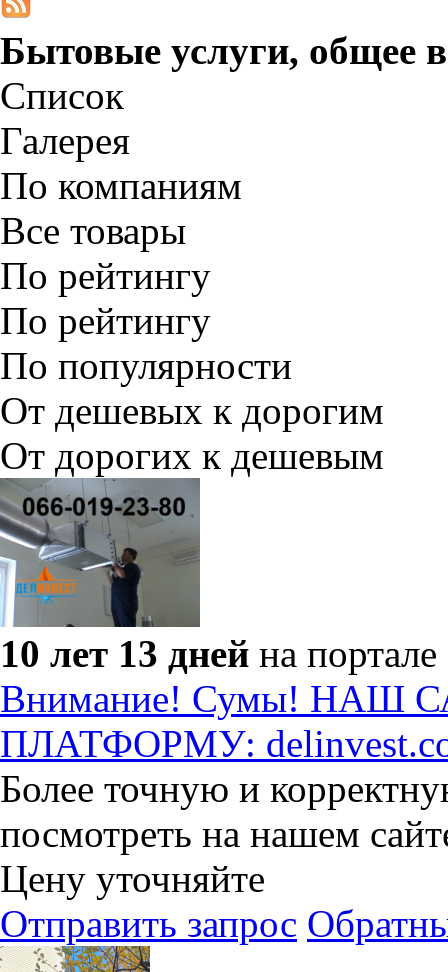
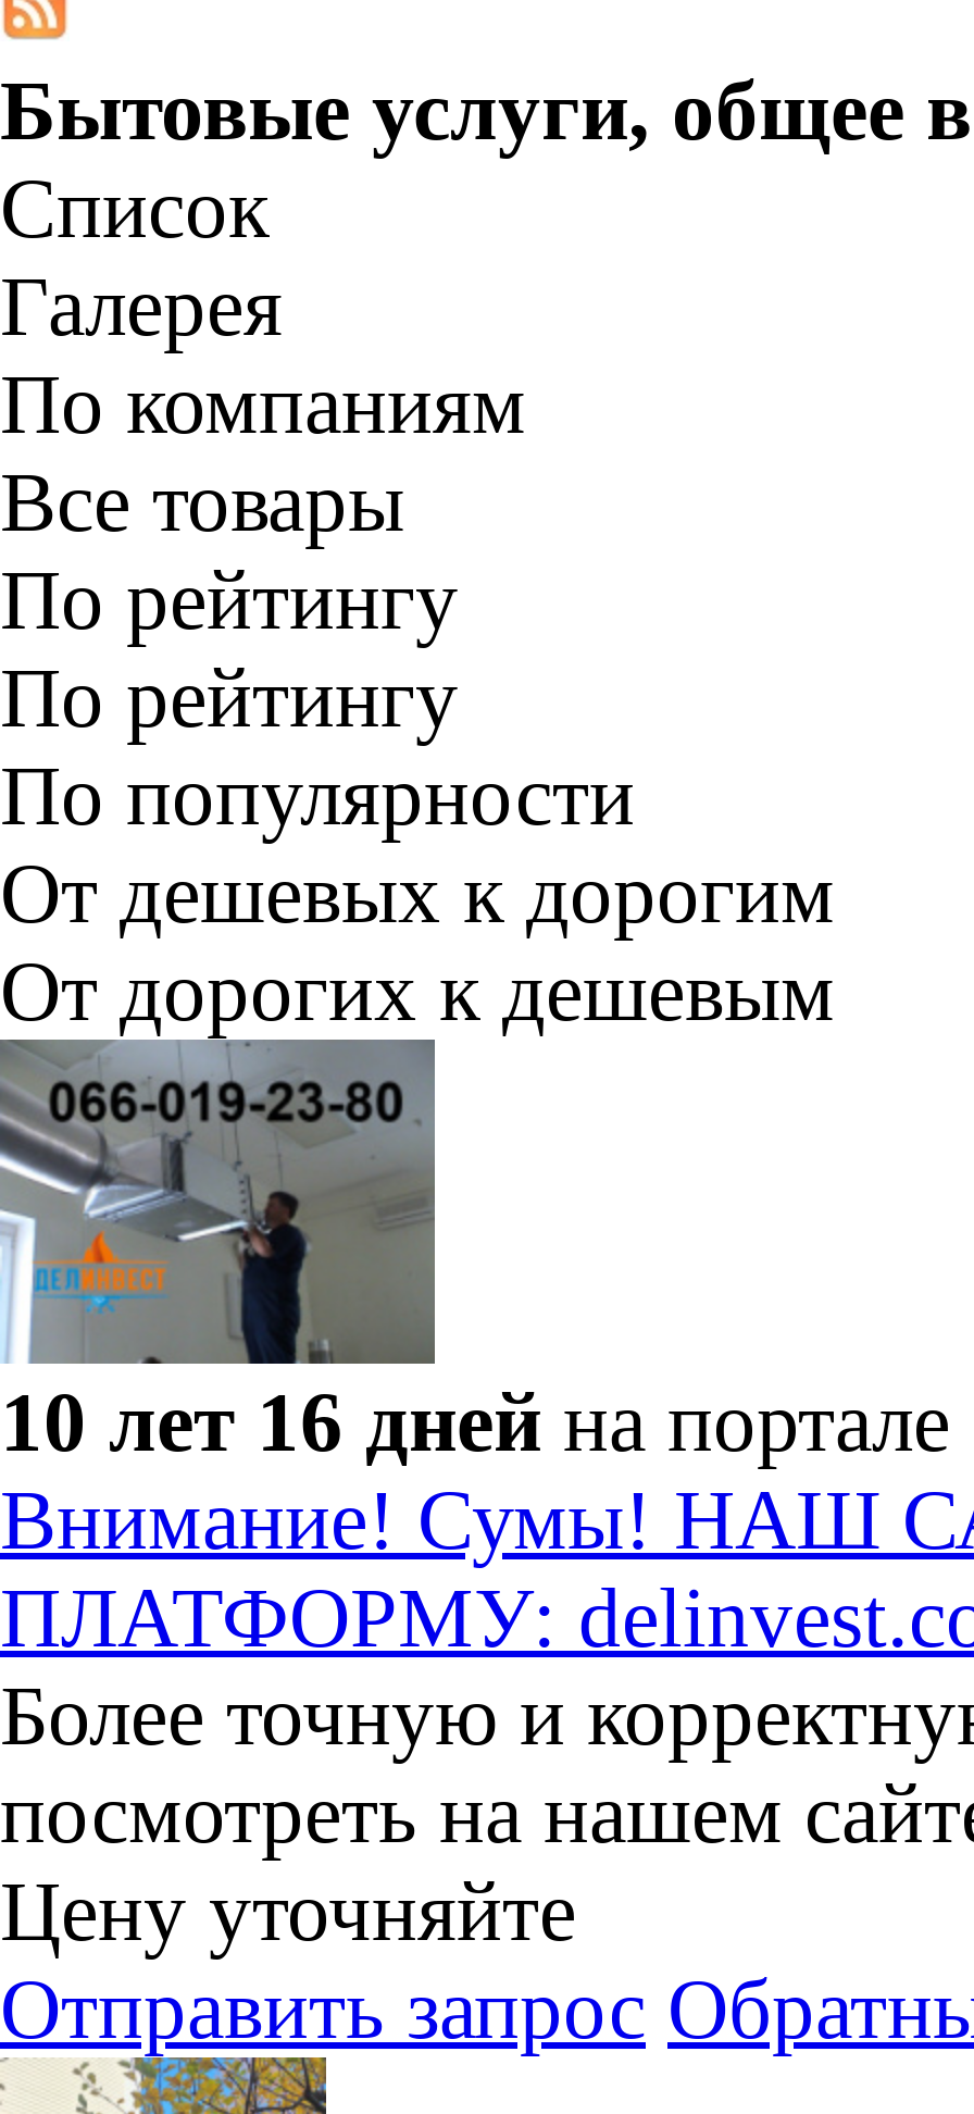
- 10 лет 13 дней на портале
+ 10 лет 16 дней на портале
